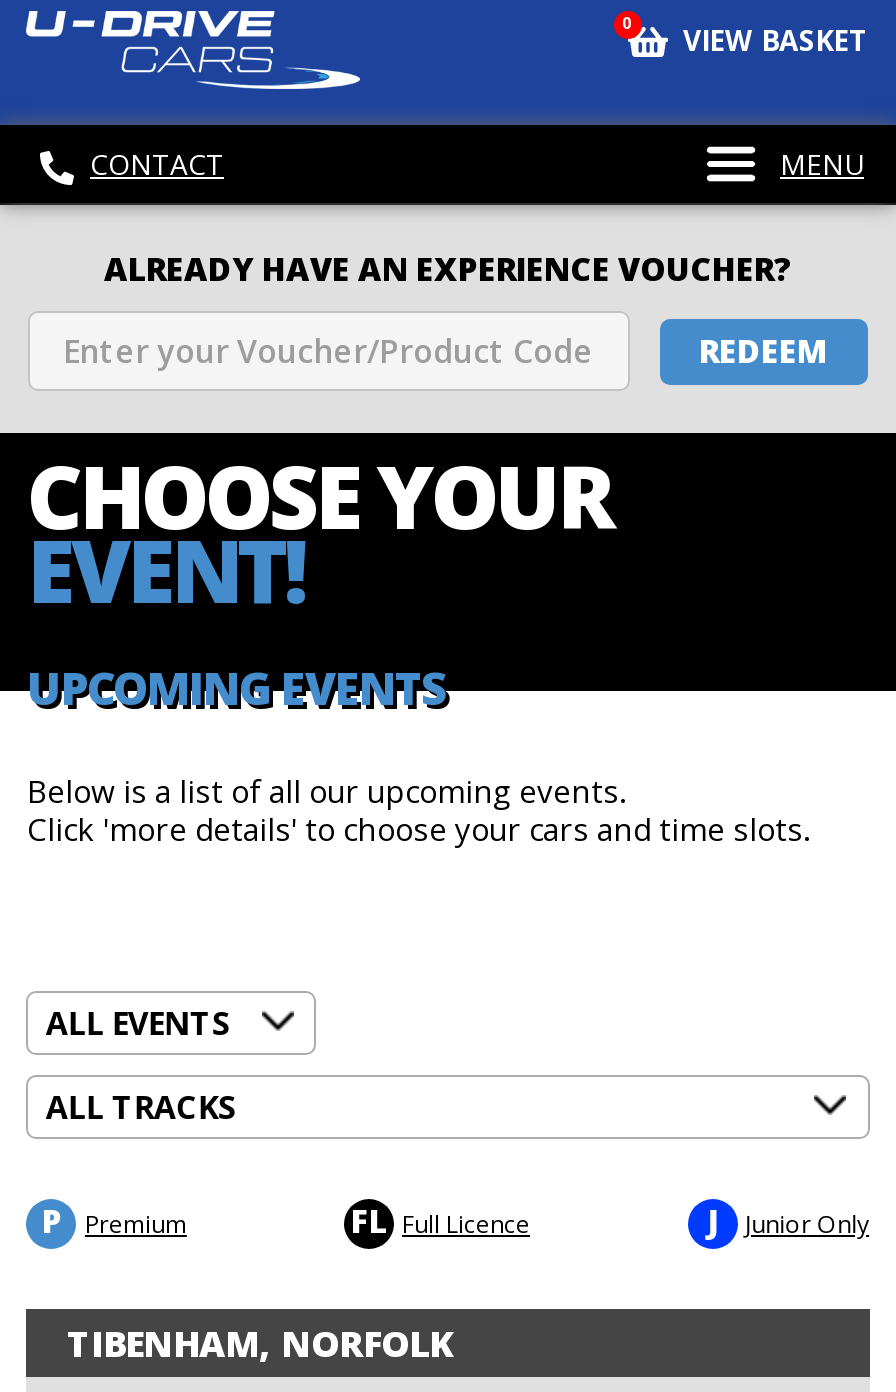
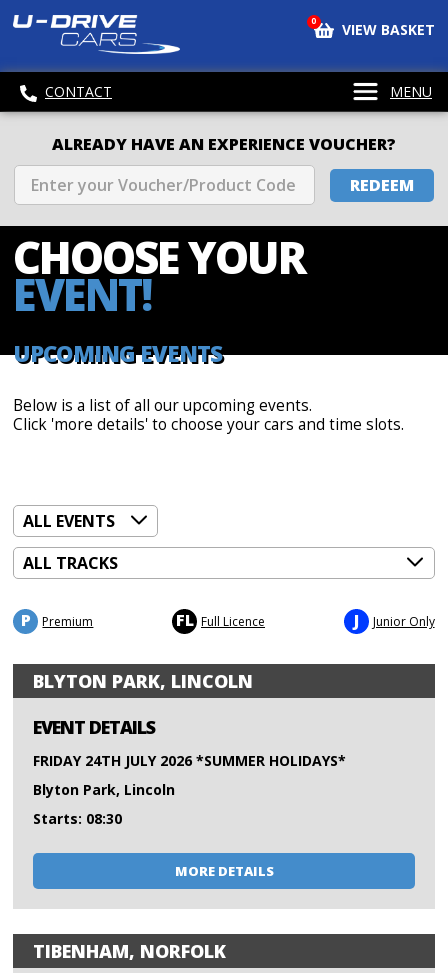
+ BLYTON PARK, LINCOLN
+ EVENT DETAILS
+ FRIDAY 24TH JULY 2026 *SUMMER HOLIDAYS*
+ Blyton Park, Lincoln
+ Starts: 08:30
+ MORE DETAILS
